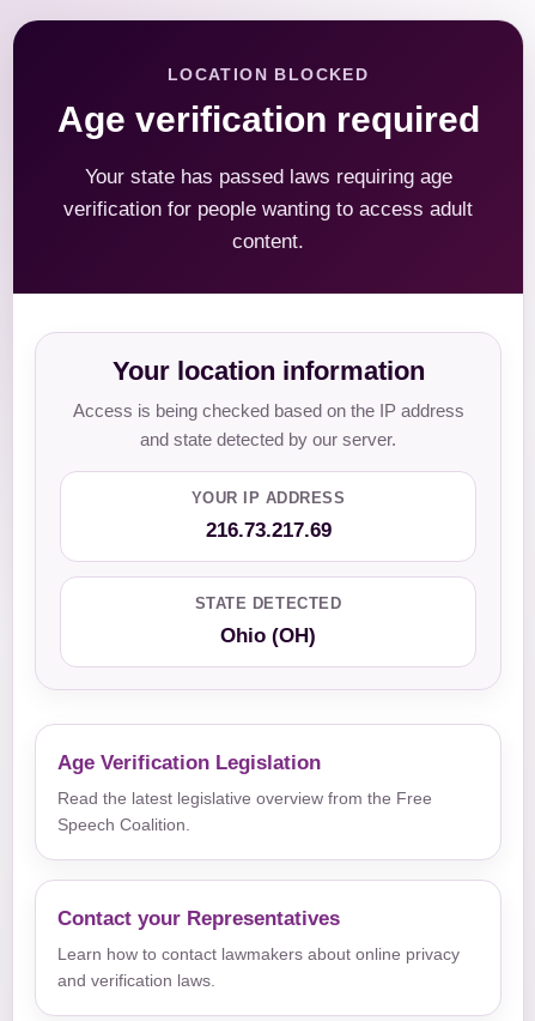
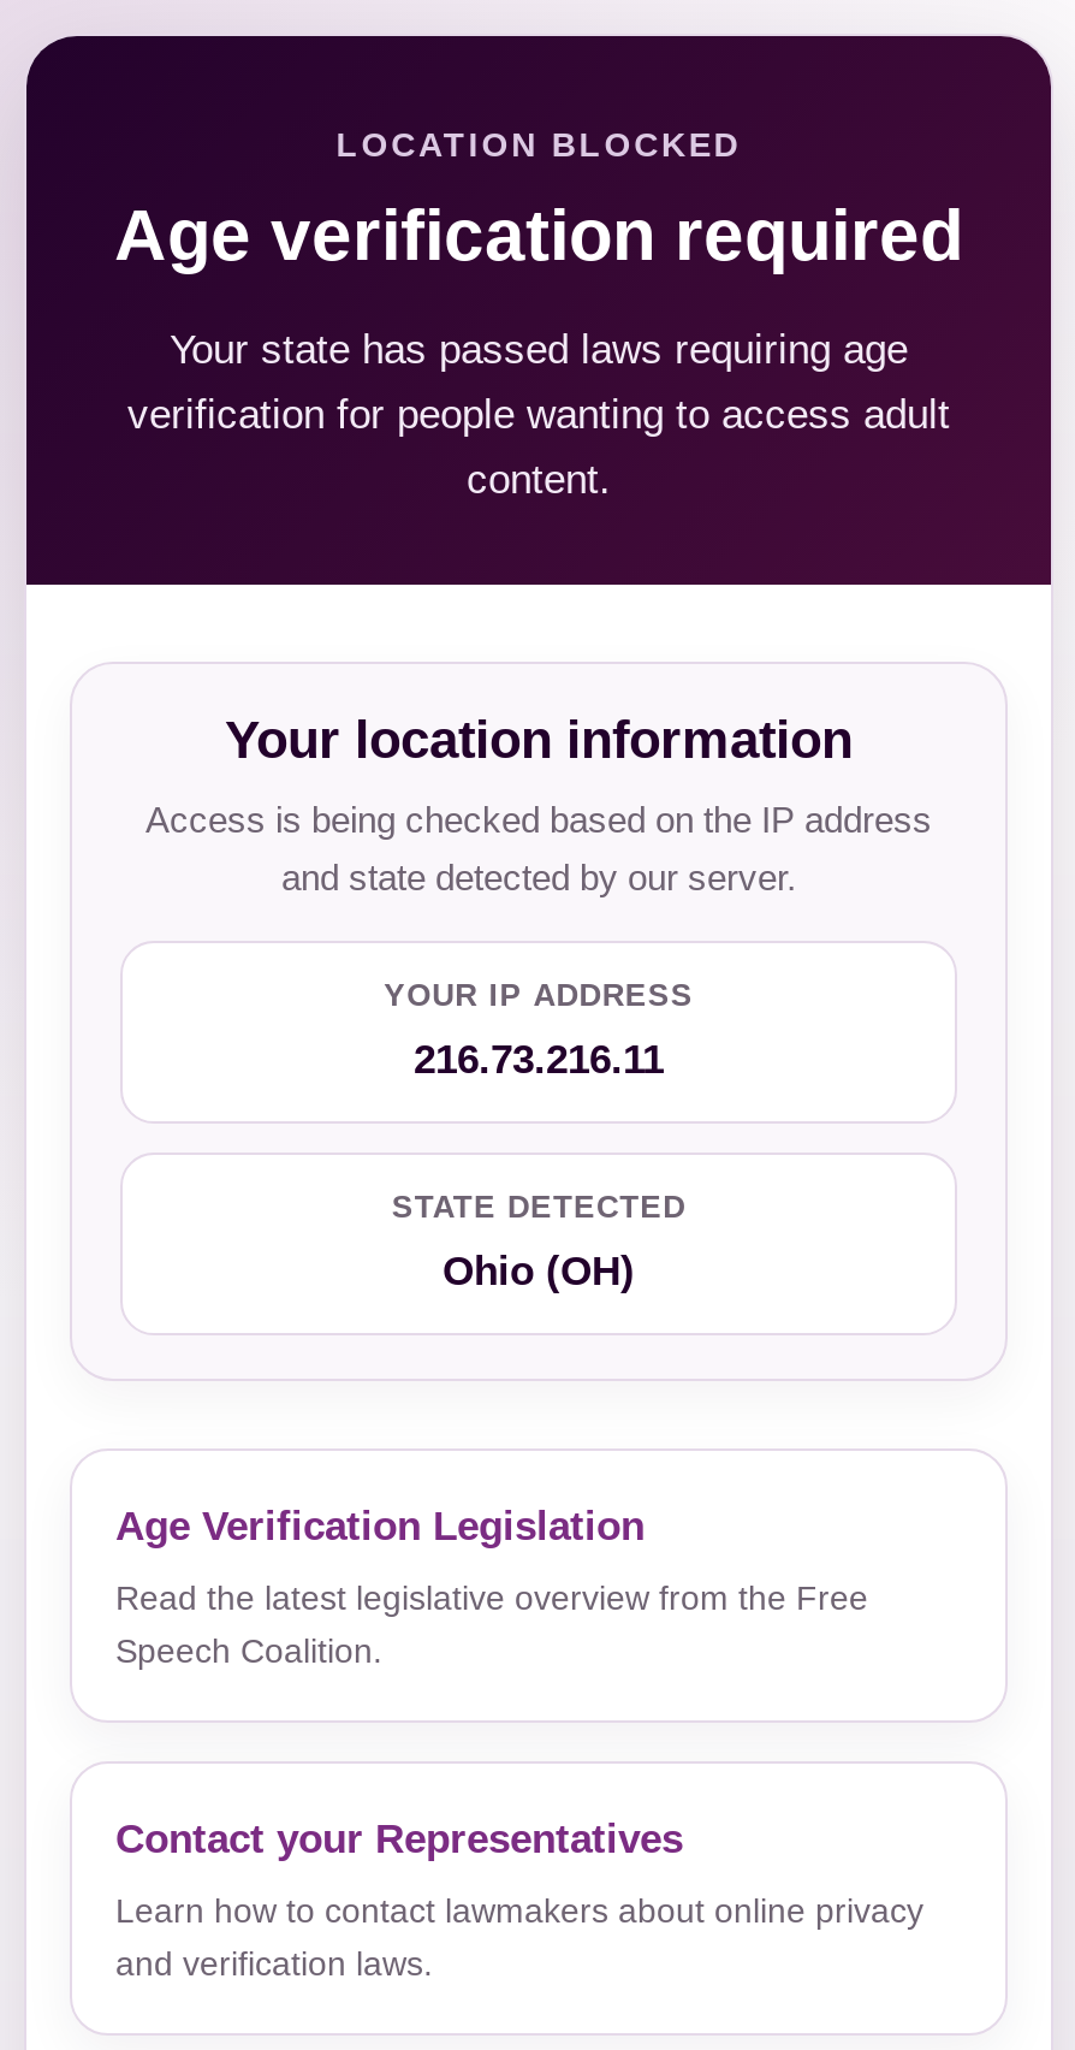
- 216.73.217.69
+ 216.73.216.11
